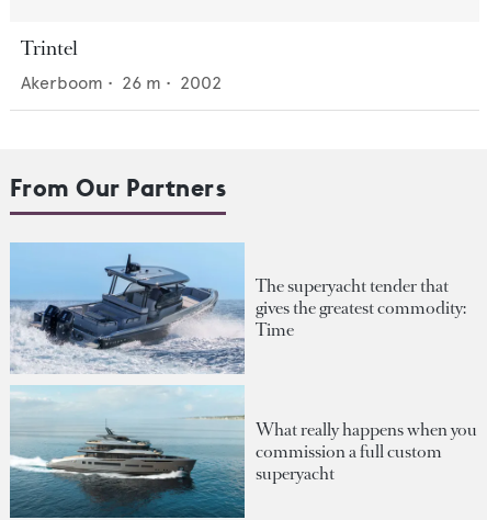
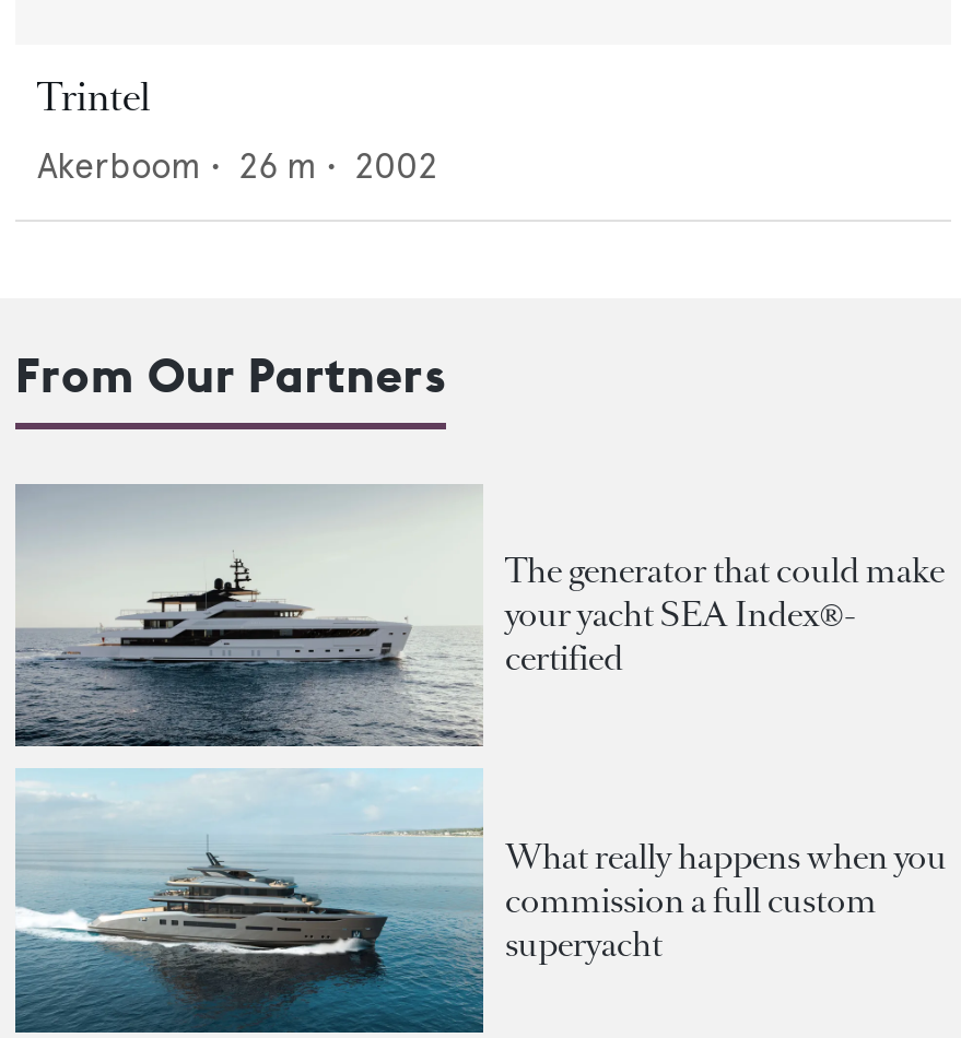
- [image]
- The superyacht tender that
- gives the greatest commodity:
- Time
+ [image]
+ The generator that could make
+ your yacht SEA Index®-
+ certified
